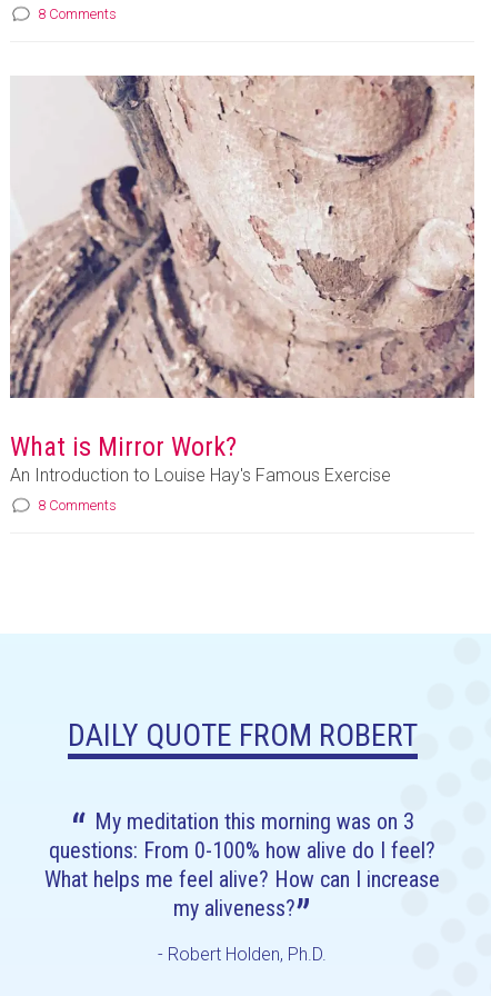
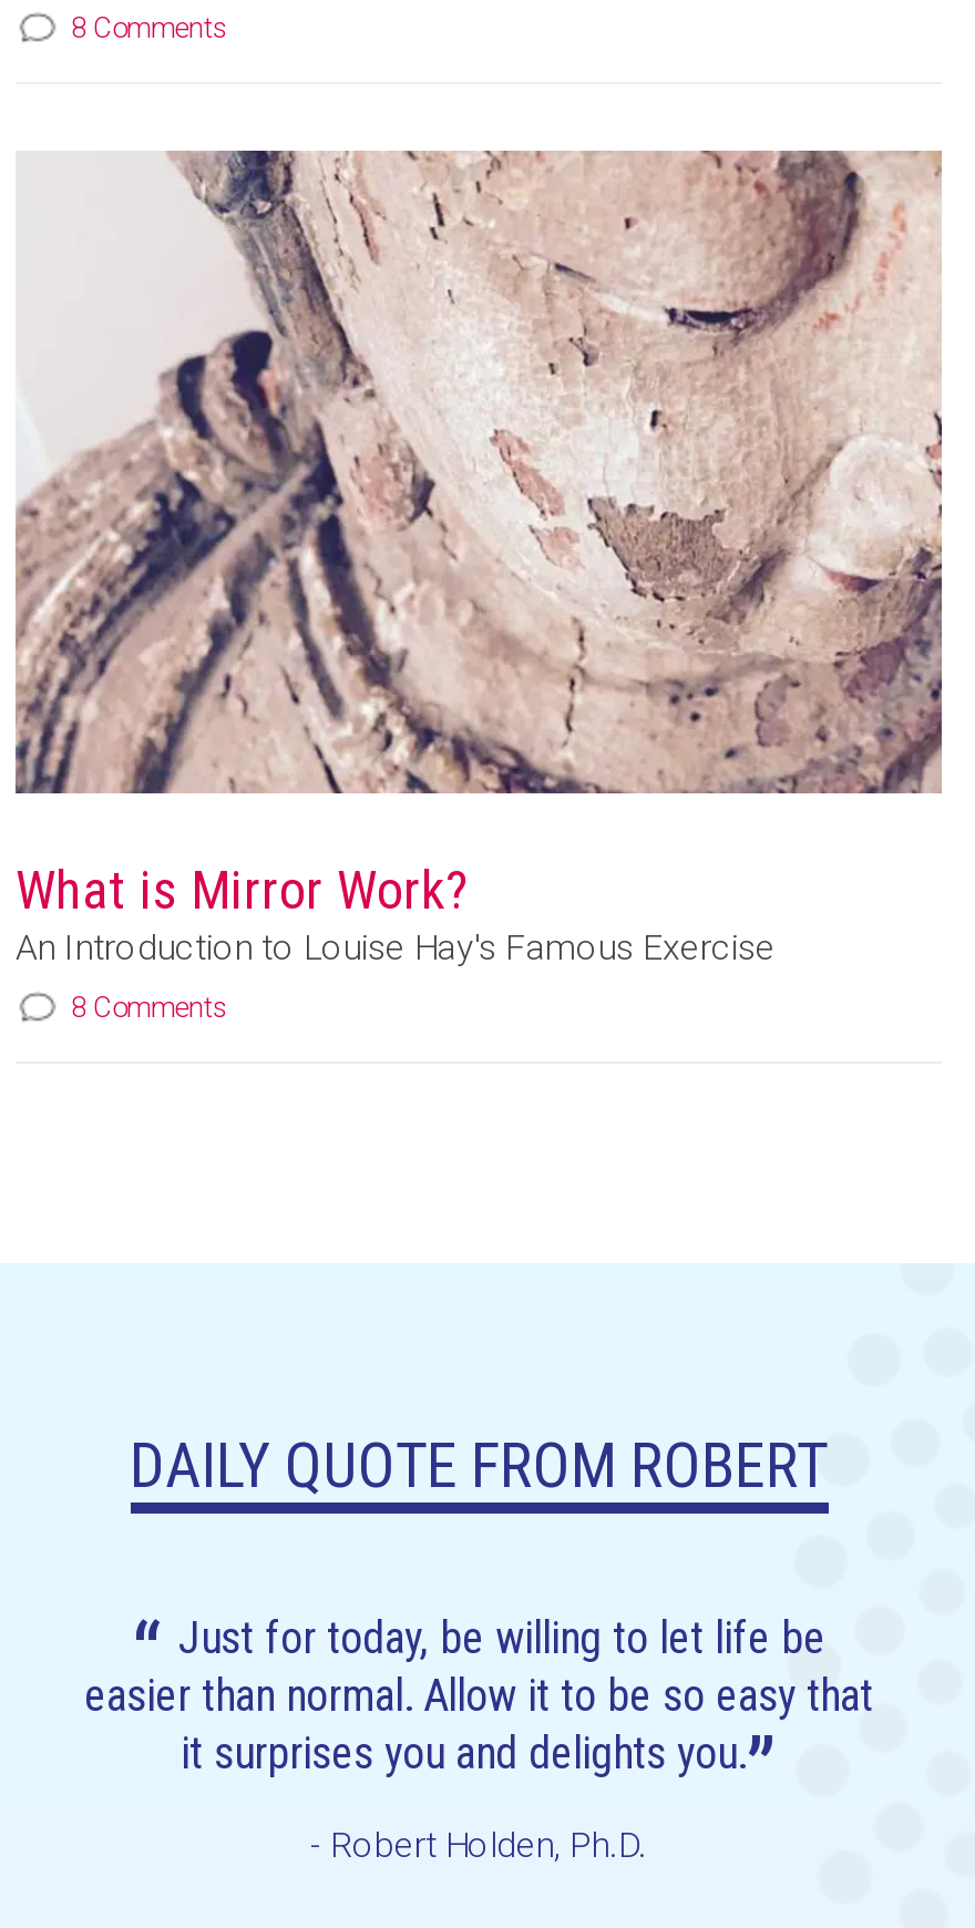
- My meditation this morning was on 3
- questions: From 0-100% how alive do I feel?
- What helps me feel alive? How can I increase
- my aliveness?
+ Just for today, be willing to let life be
+ easier than normal. Allow it to be so easy that
+ it surprises you and delights you.
